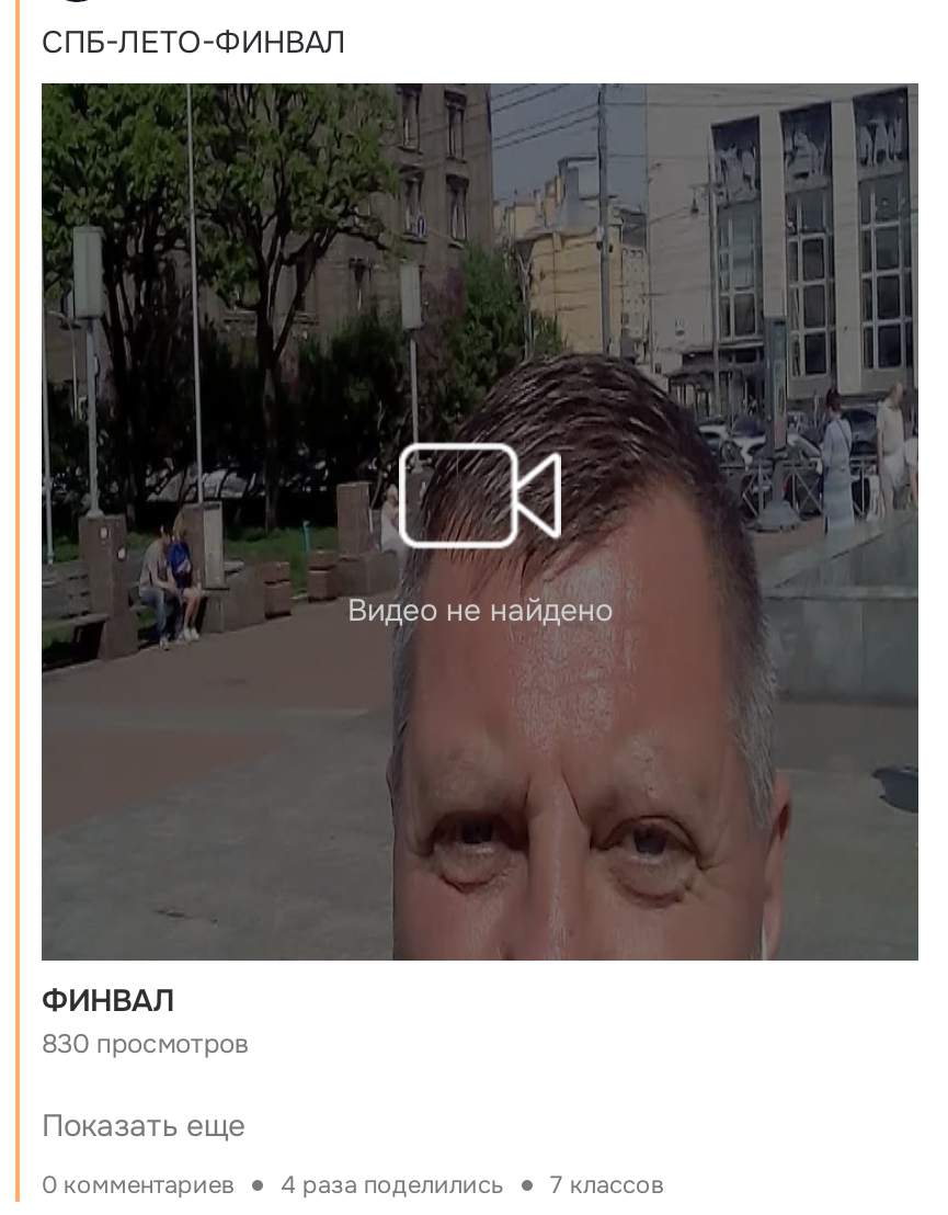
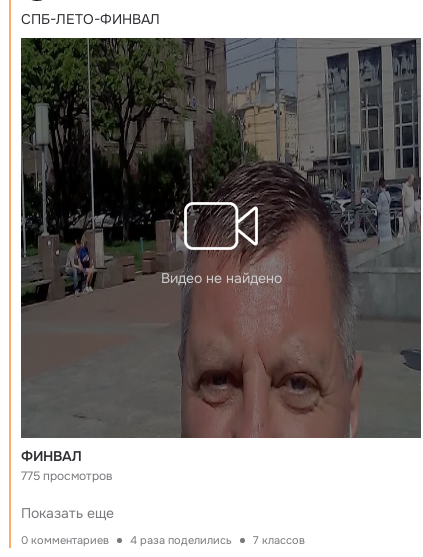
- 830 просмотров
+ 775 просмотров
